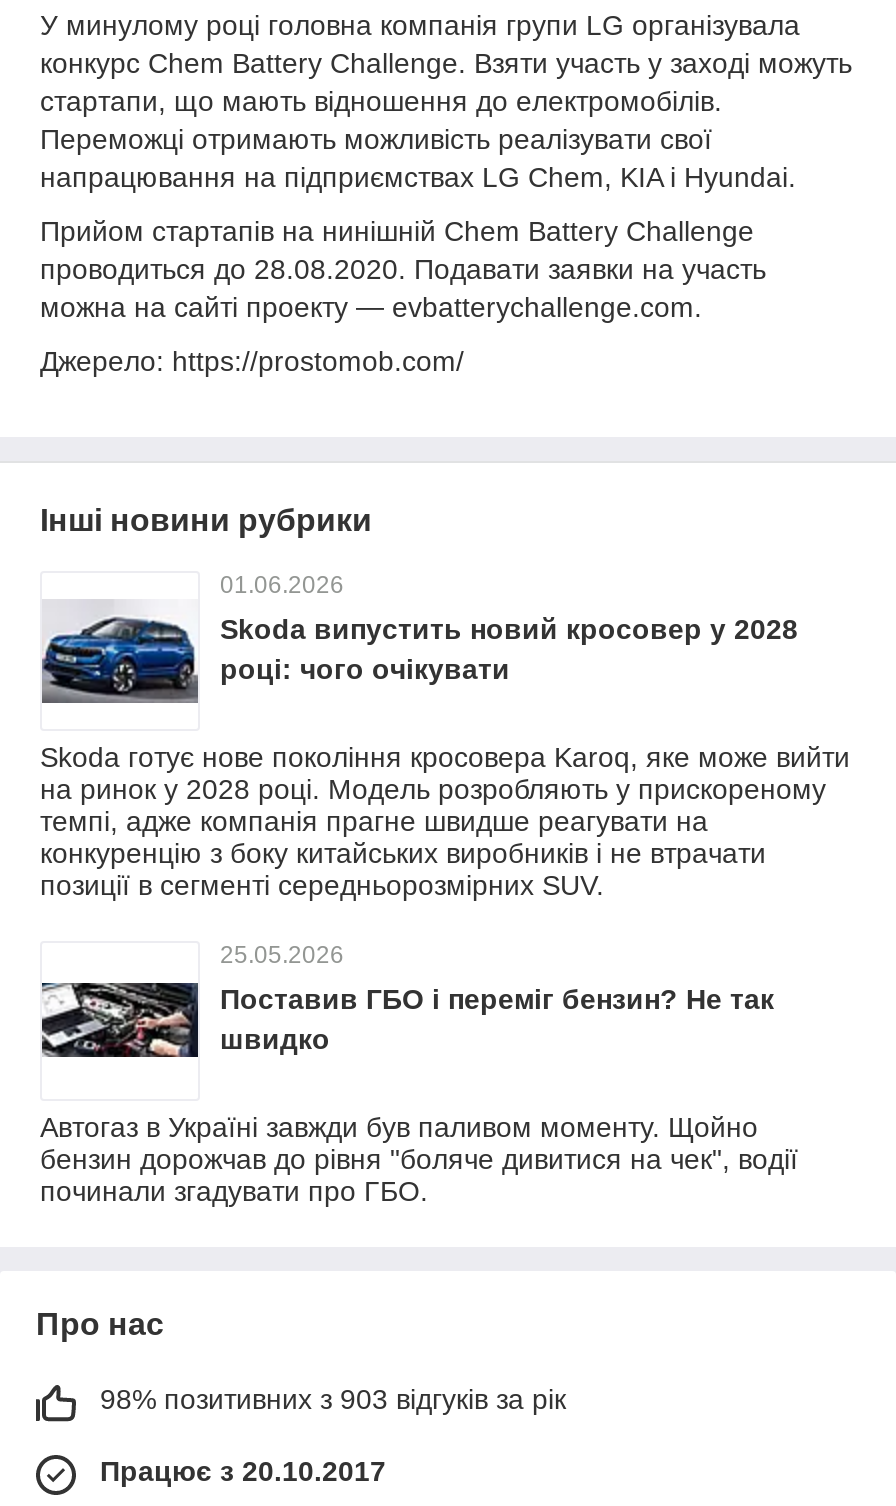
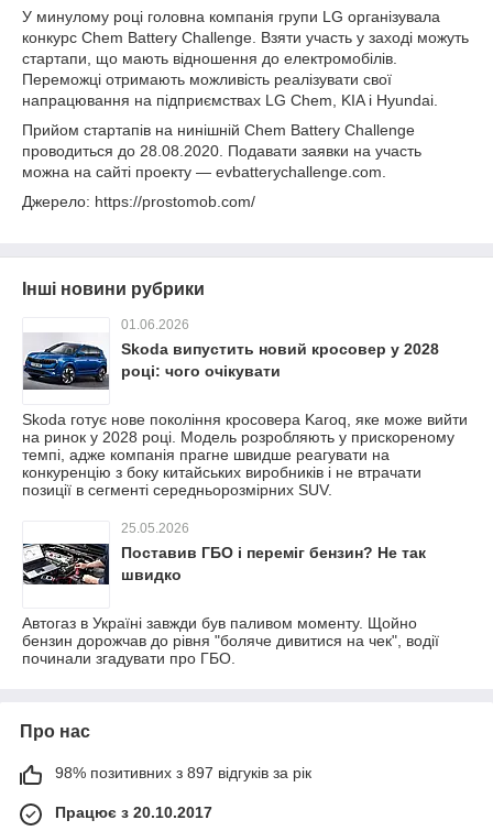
- 98% позитивних з 903 відгуків за рік
+ 98% позитивних з 897 відгуків за рік
